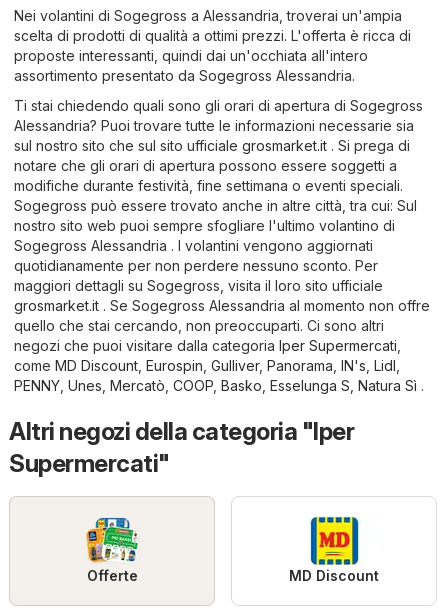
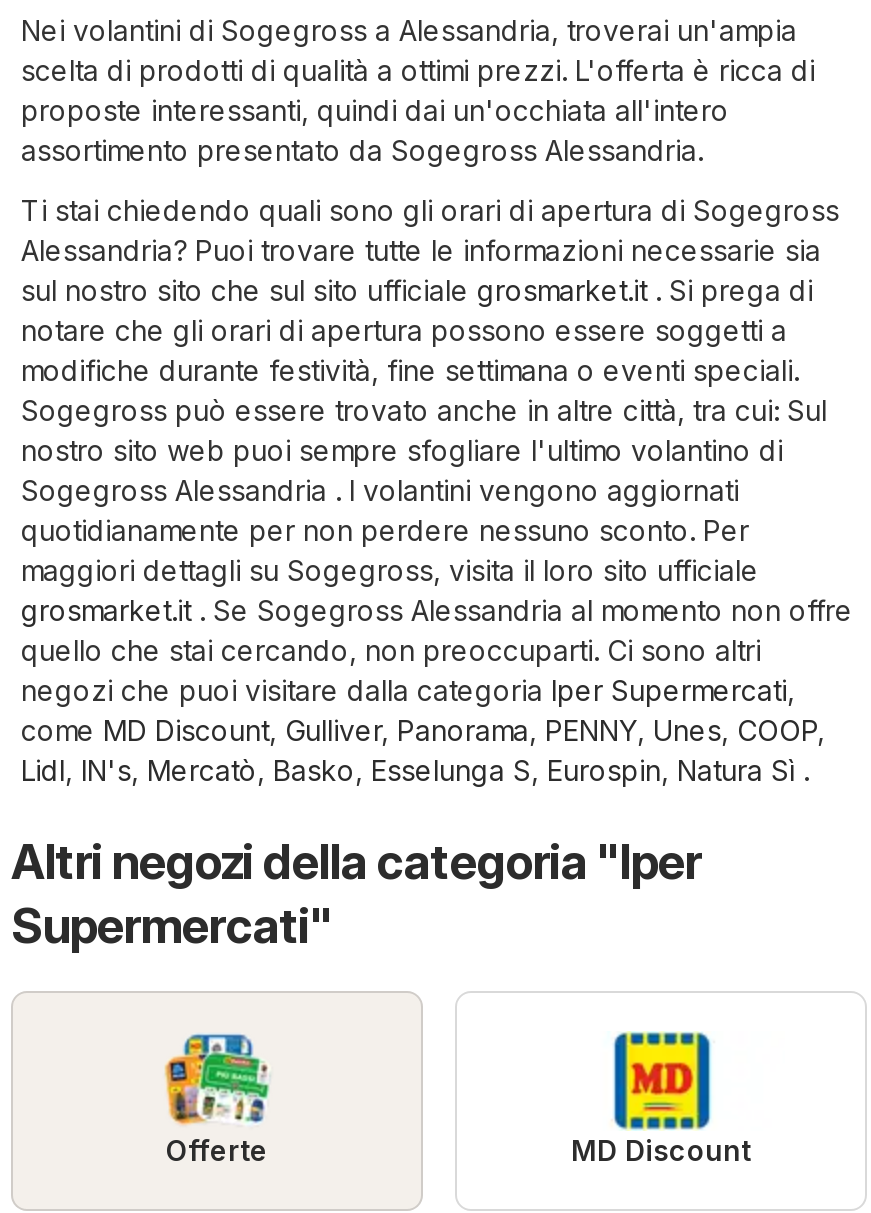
- come MD Discount, Eurospin, Gulliver, Panorama, IN's, Lidl,
+ come MD Discount, Gulliver, Panorama, PENNY, Unes, COOP,

- PENNY, Unes, Mercatò, COOP, Basko, Esselunga S, Natura Sì.
+ Lidl, IN's, Mercatò, Basko, Esselunga S, Eurospin, Natura Sì.
